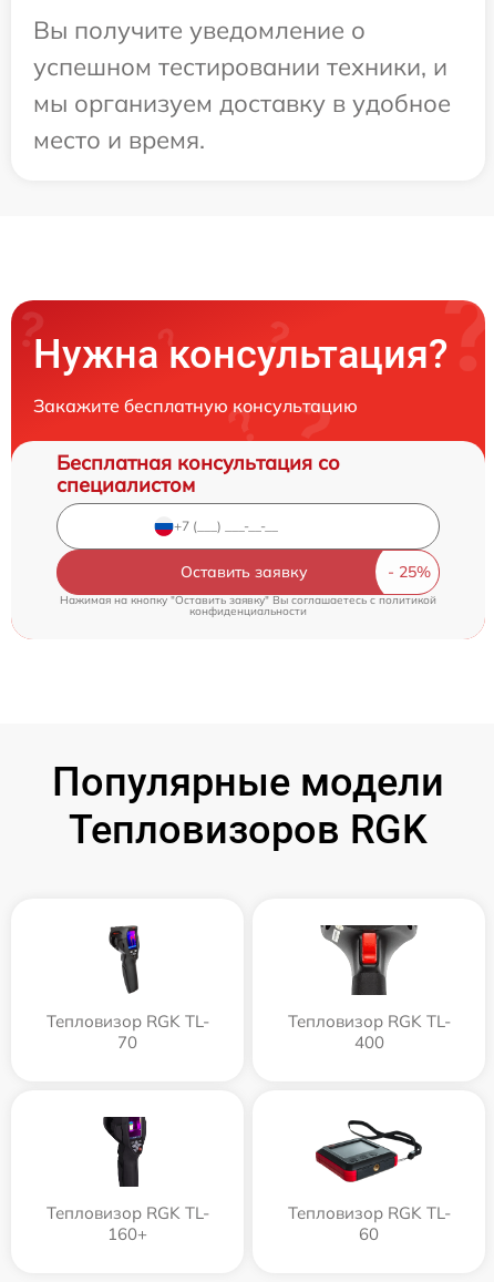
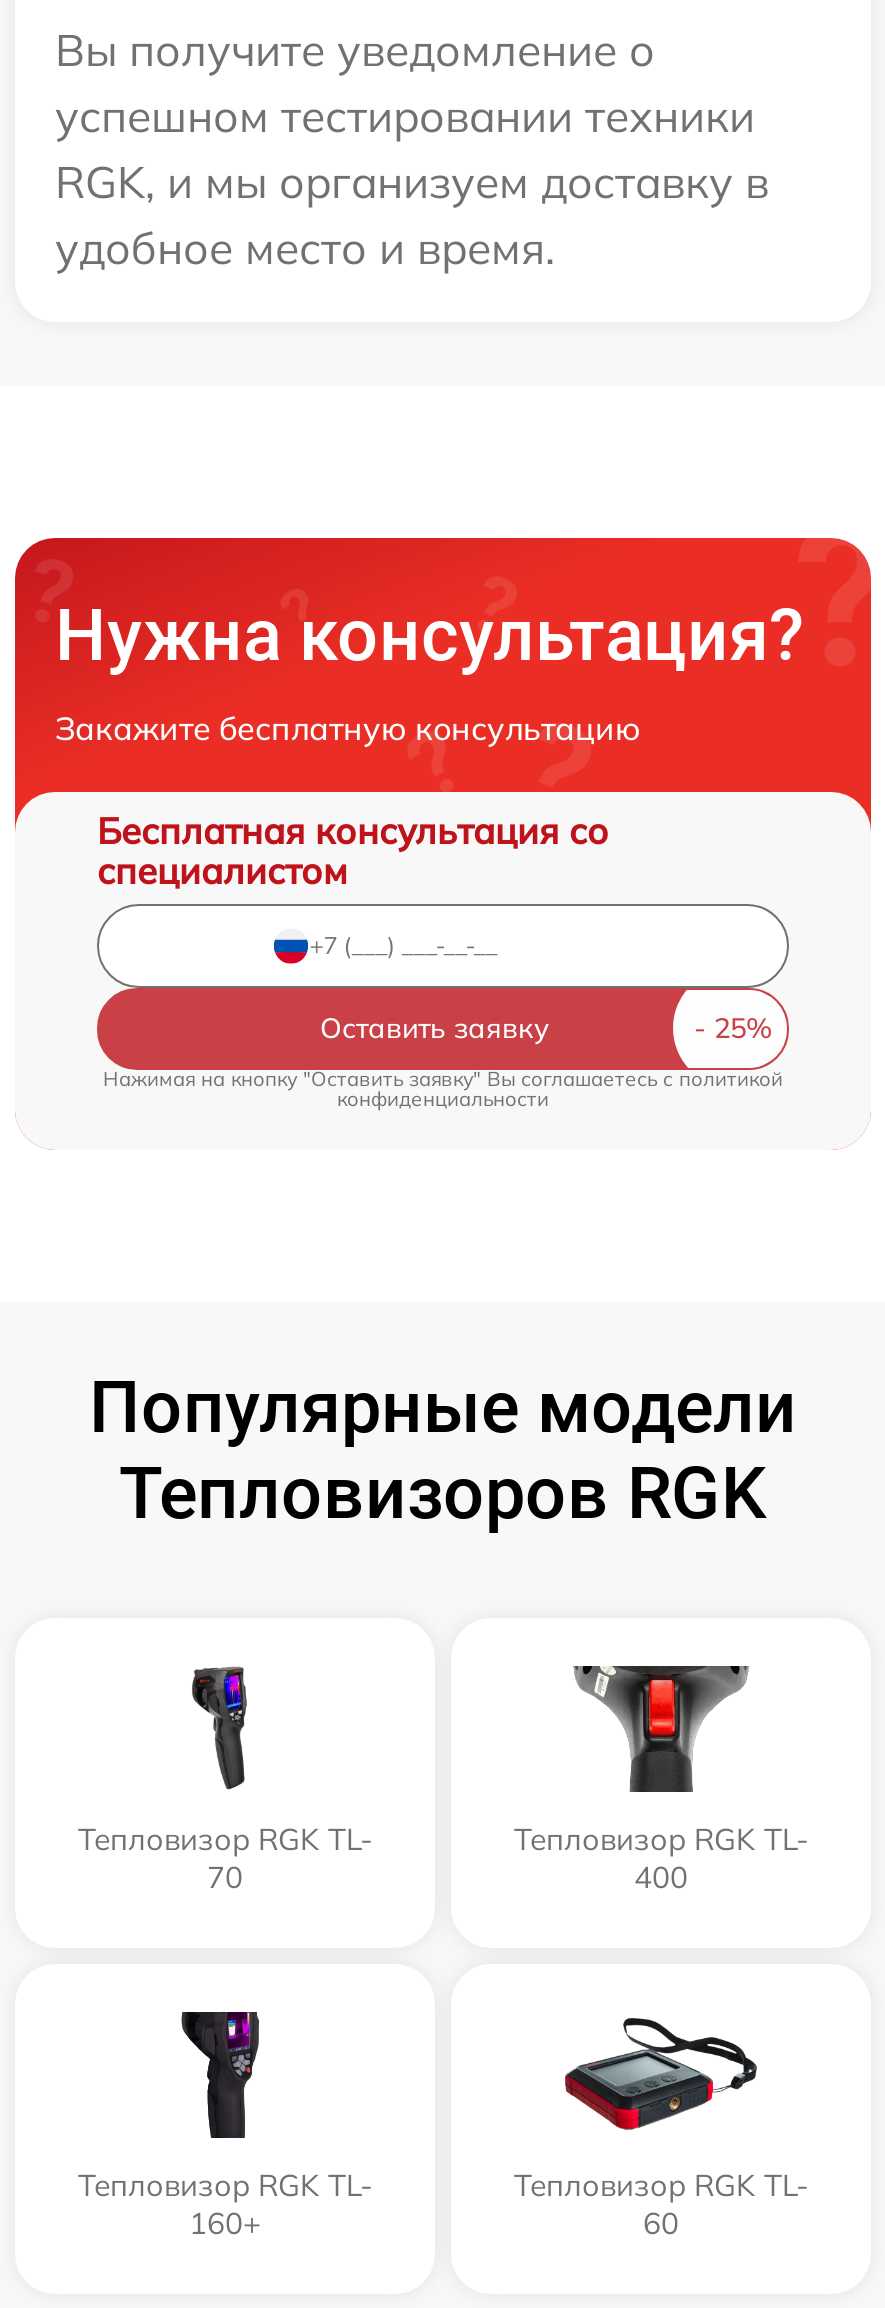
- успешном тестировании техники, и
- мы организуем доставку в удобное
- место и время.
+ успешном тестировании техники
+ RGK, и мы организуем доставку в
+ удобное место и время.
